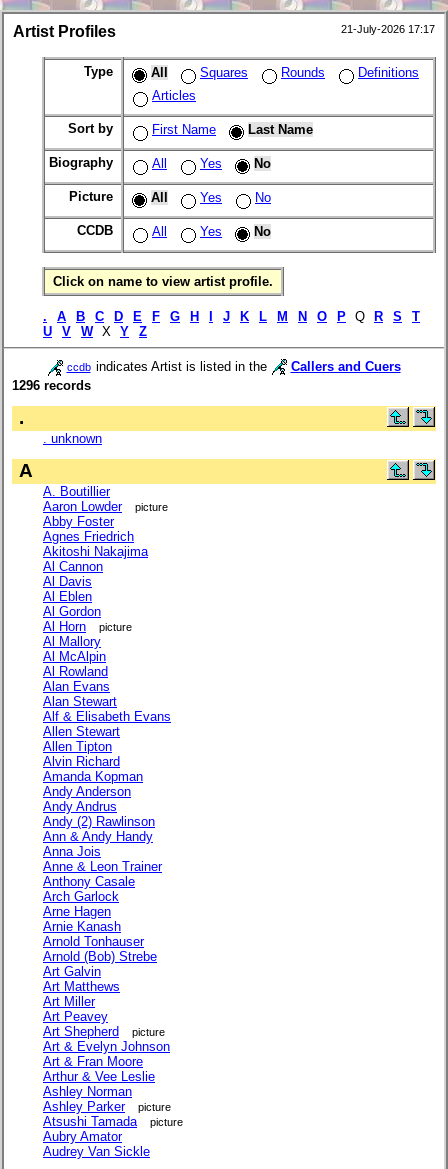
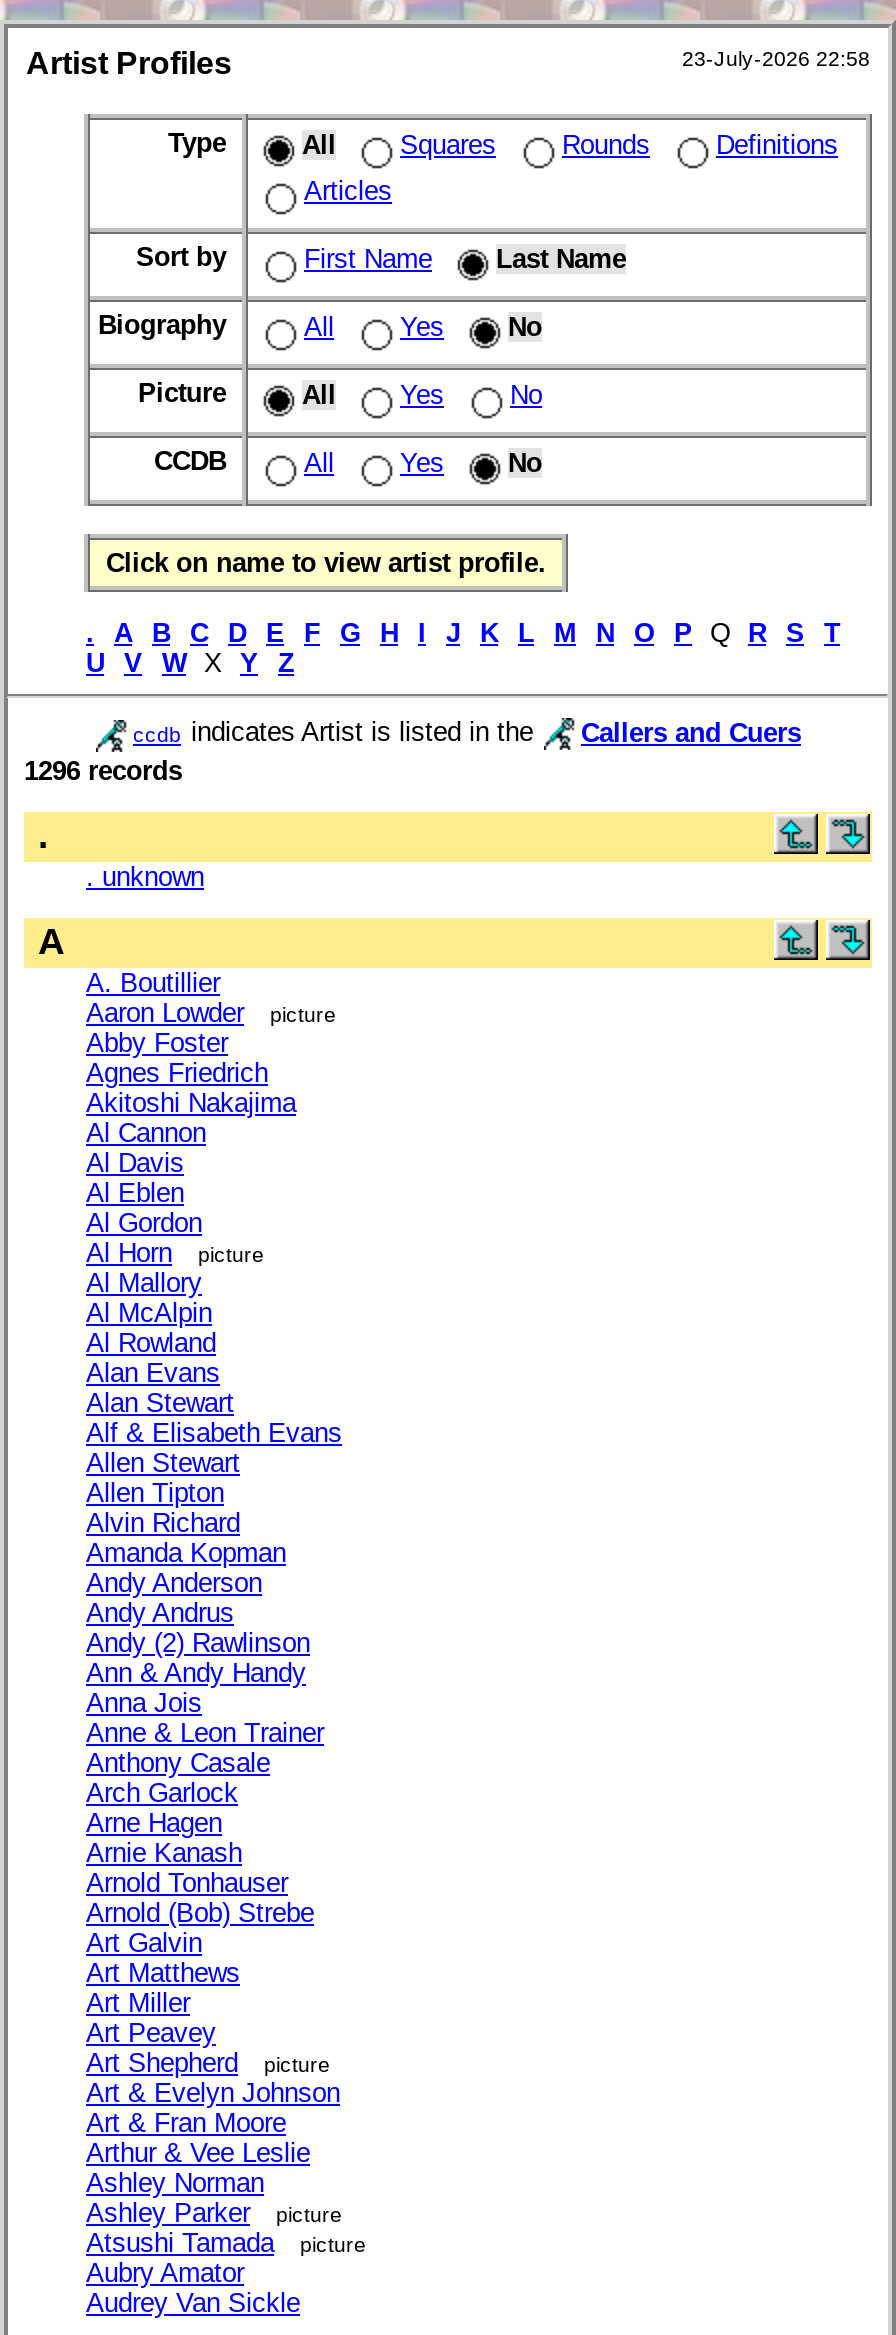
- 21-July-2026 17:17
+ 23-July-2026 22:58
